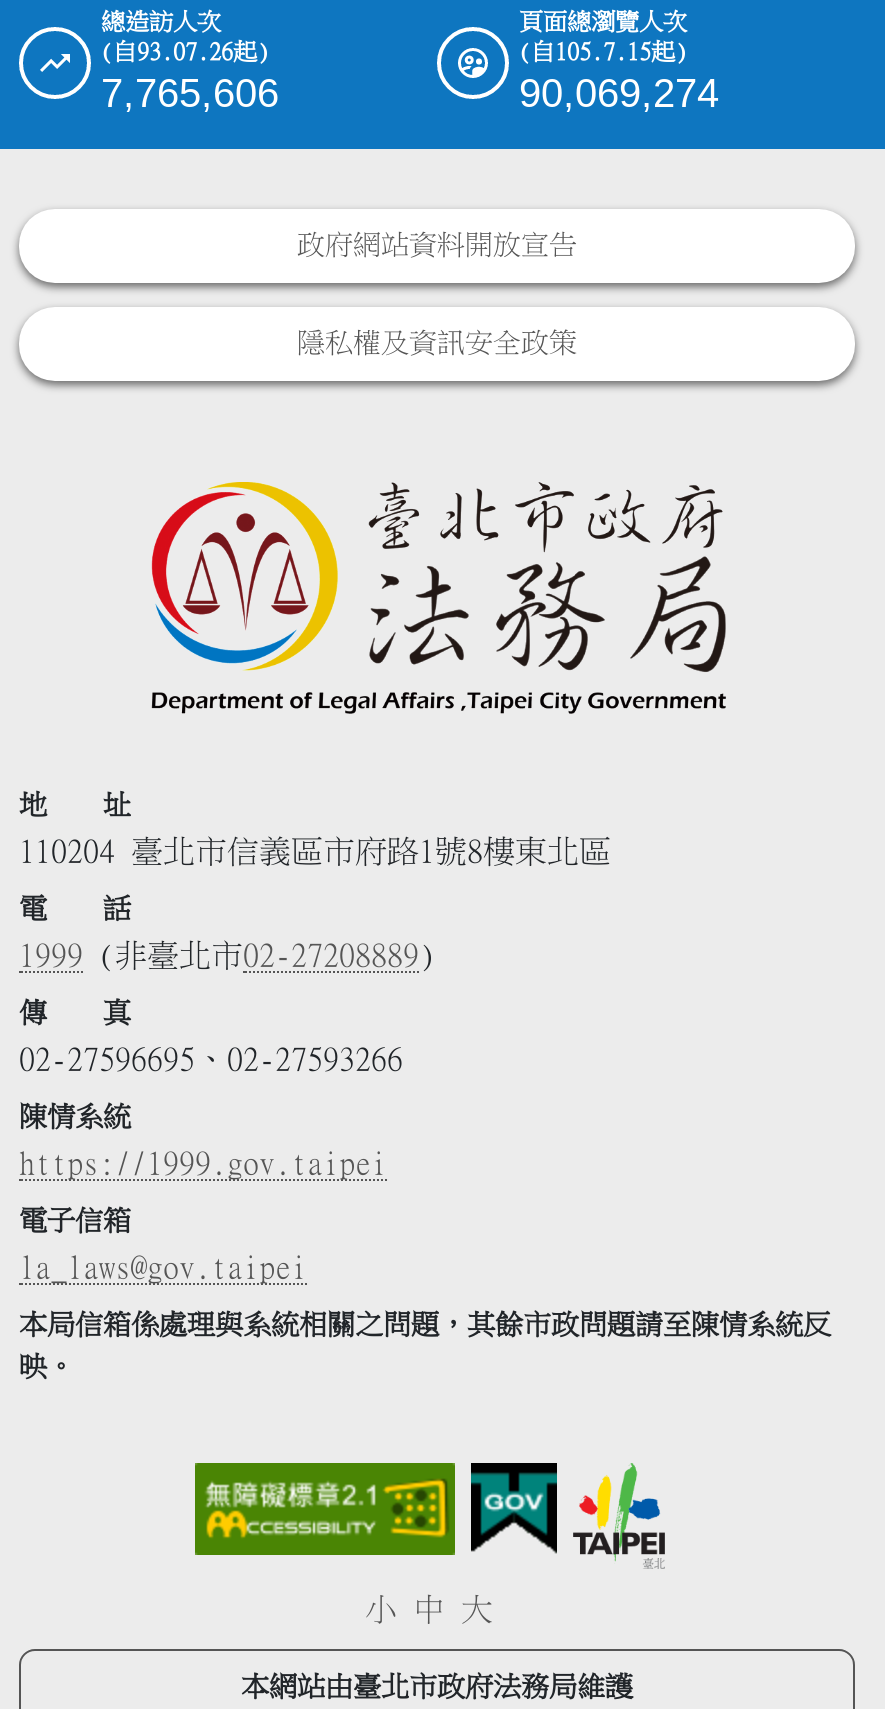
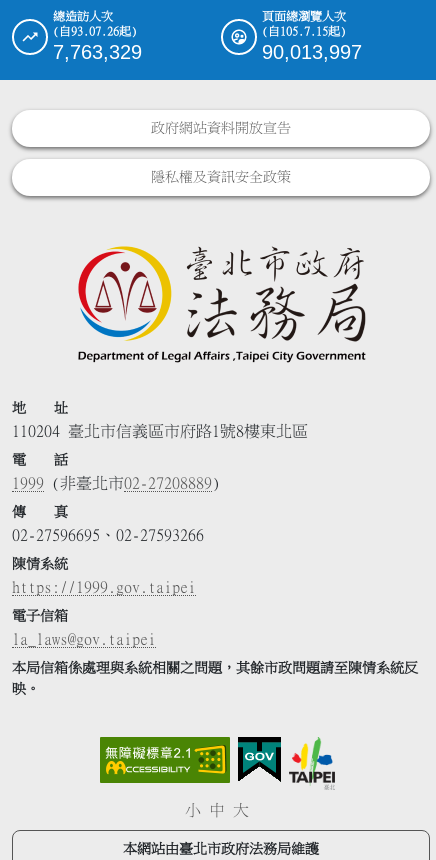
- 7,765,606
+ 7,763,329

- 90,069,274
+ 90,013,997
